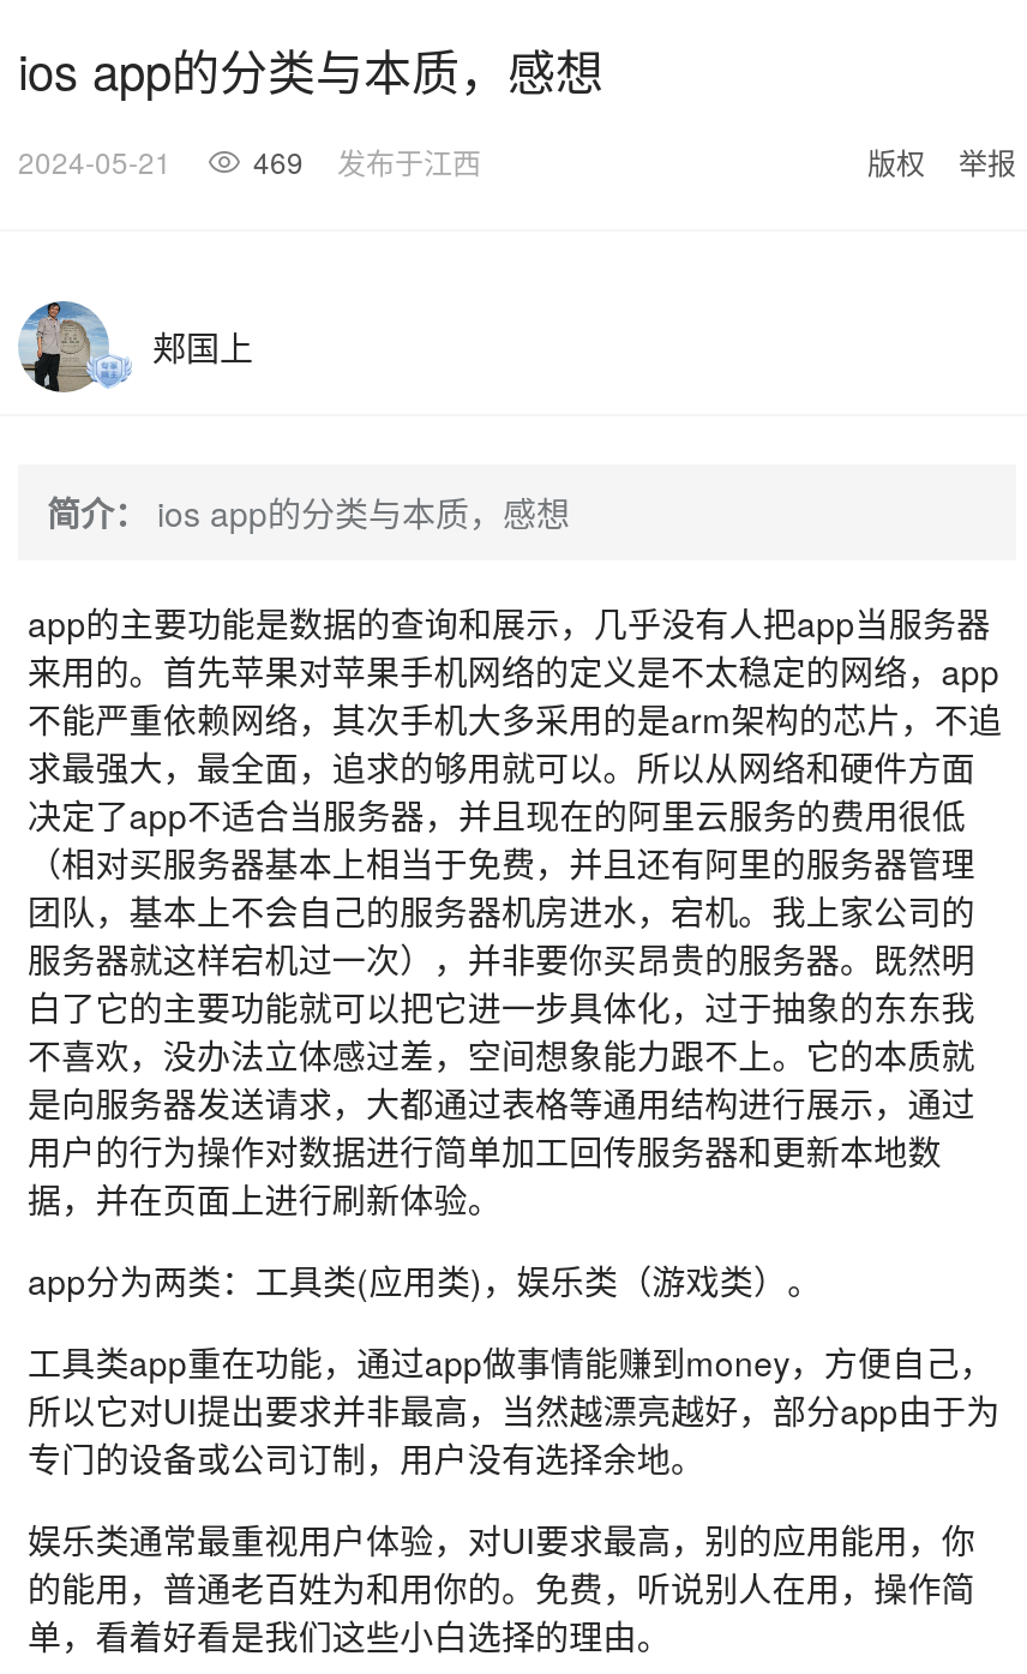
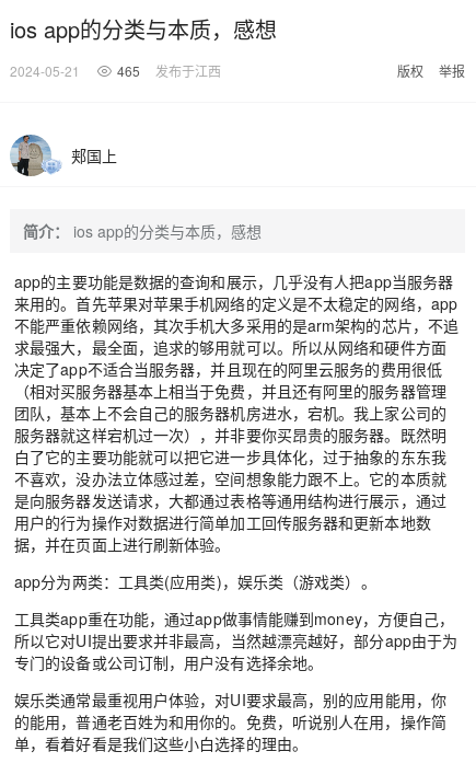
- 2024-05-21 469 发布于江西
+ 2024-05-21 465 发布于江西
